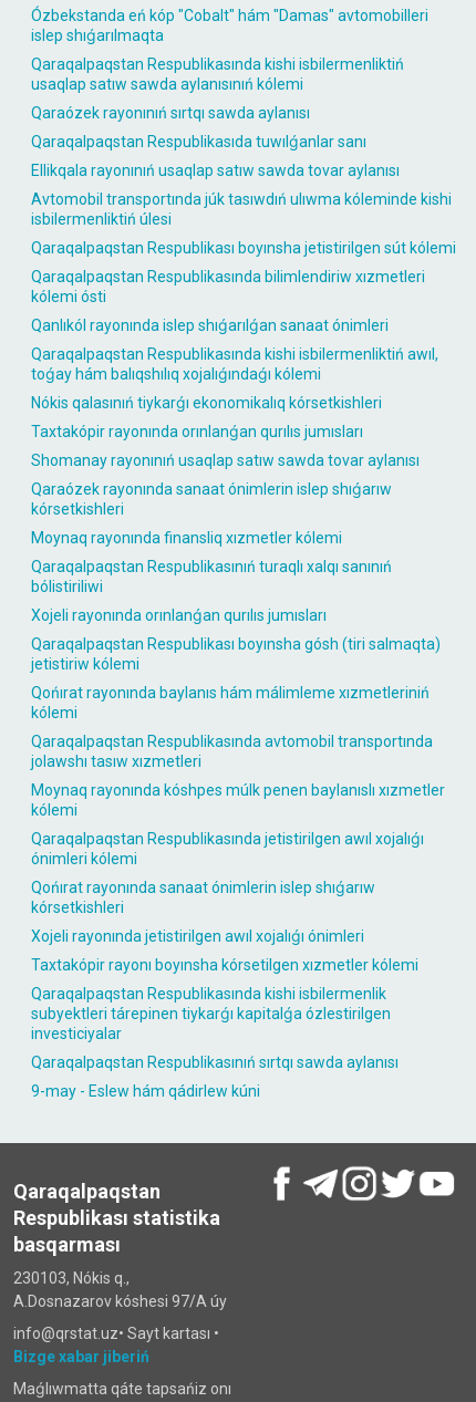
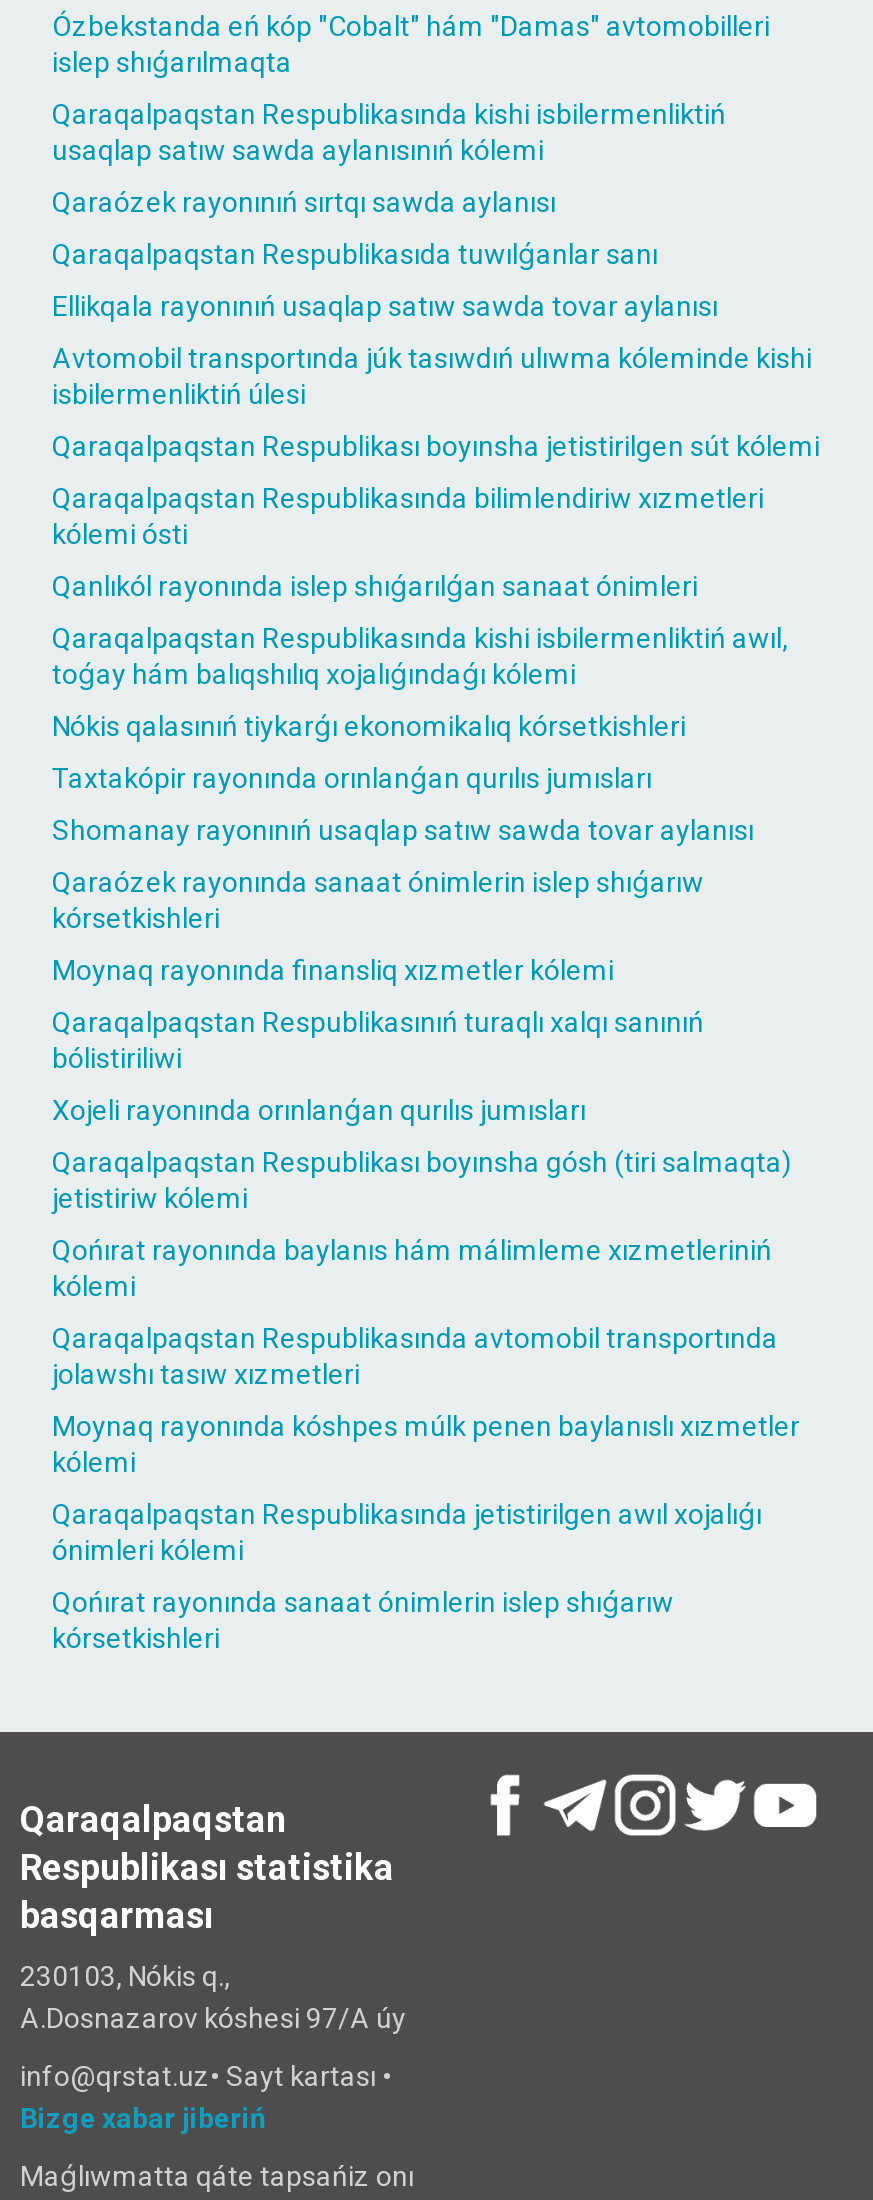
- Xojeli rayonında jetistirilgen awıl xojalıǵı ónimleri
- Taxtakópir rayonı boyınsha kórsetilgen xızmetler kólemi
- Qaraqalpaqstan Respublikasında kishi isbilermenlik
- subyektleri tárepinen tiykarǵı kapitalǵa ózlestirilgen
- investiciyalar
- Qaraqalpaqstan Respublikasınıń sırtqı sawda aylanısı
- 9-may - Eslew hám qádirlew kúni
